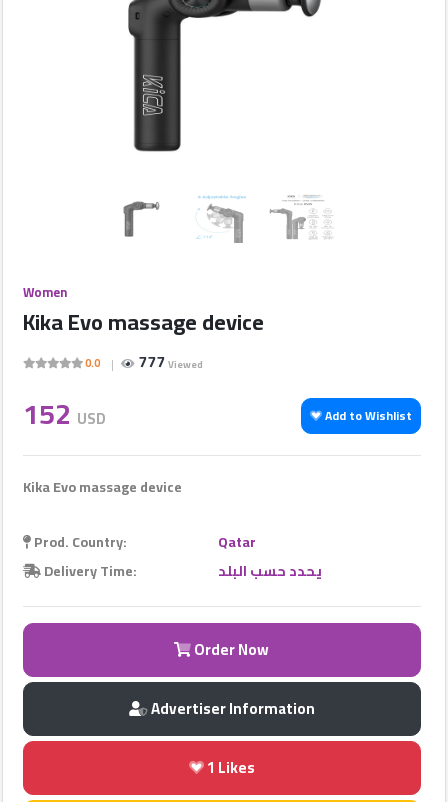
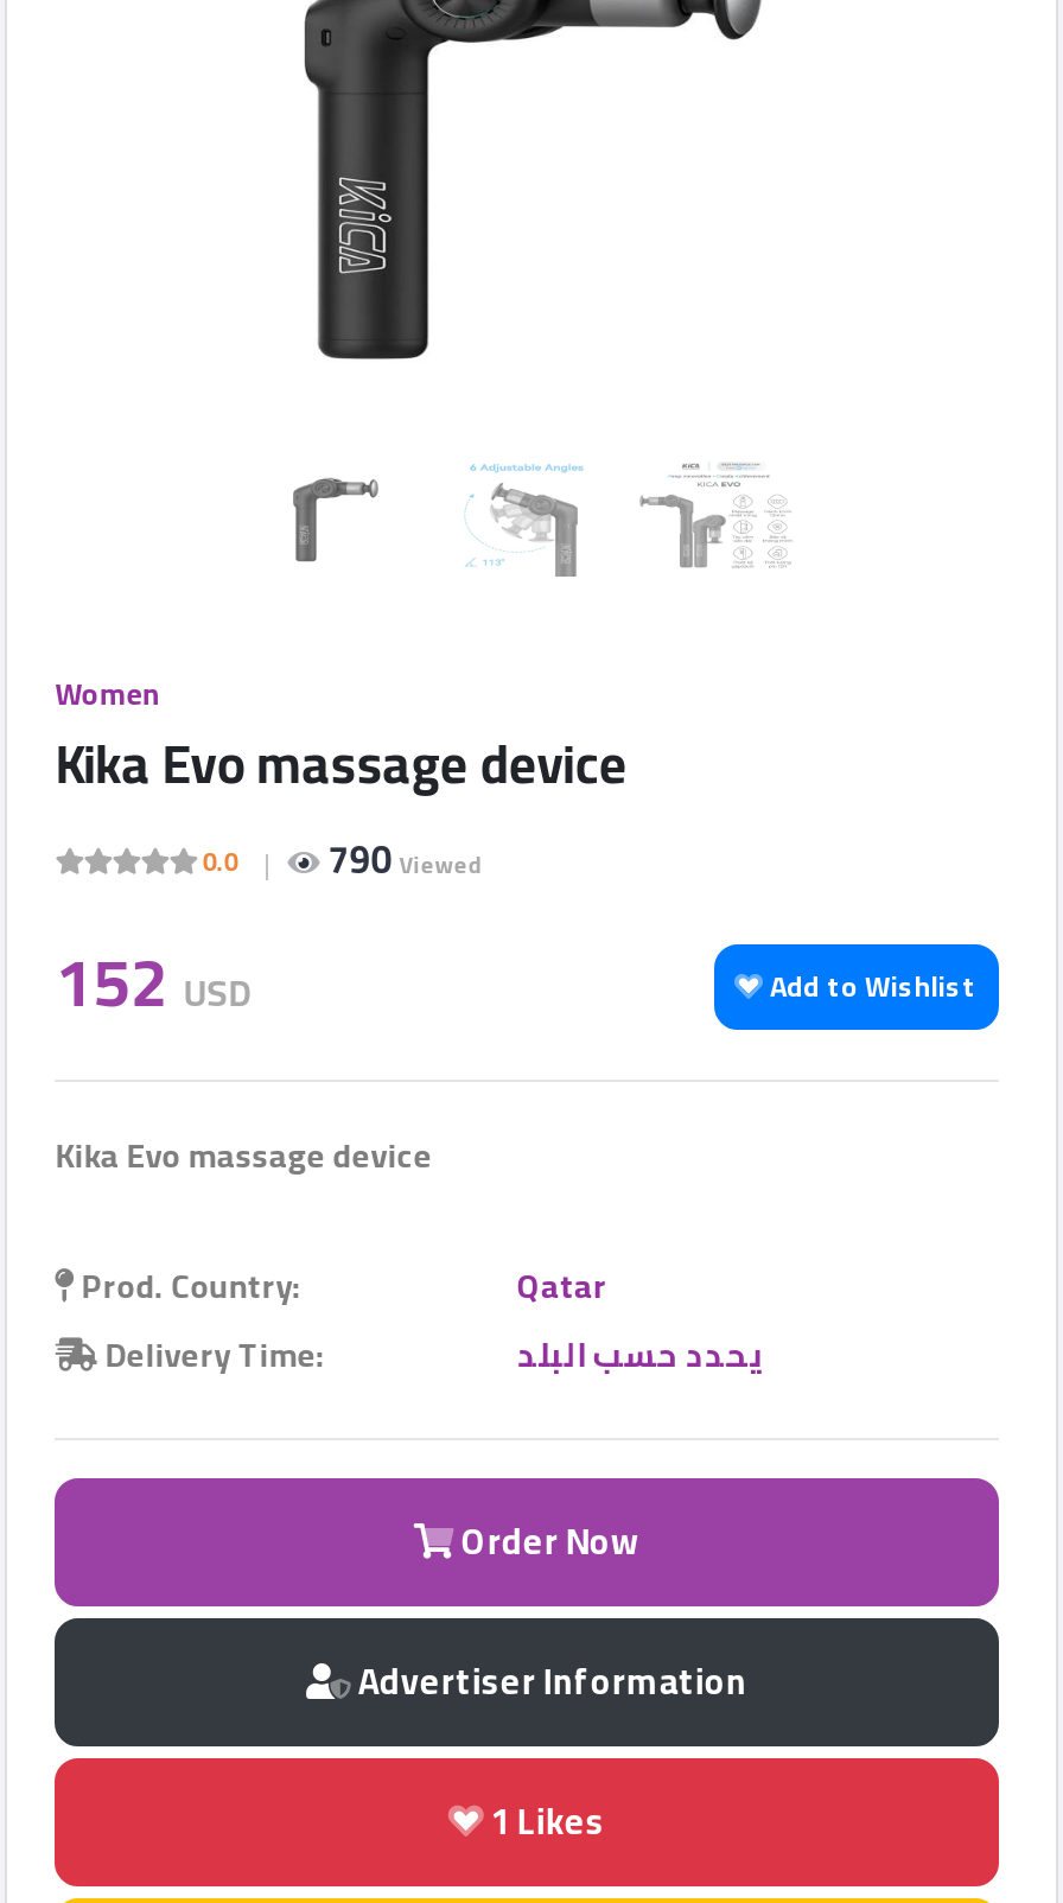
- 777Viewed
+ 790Viewed
